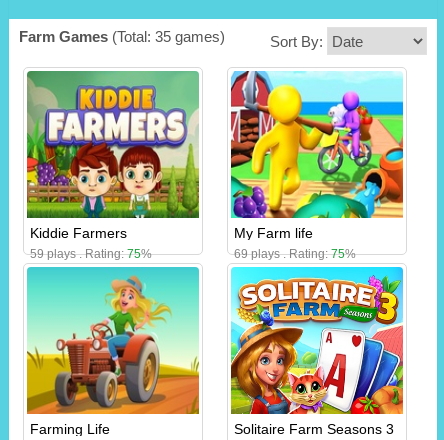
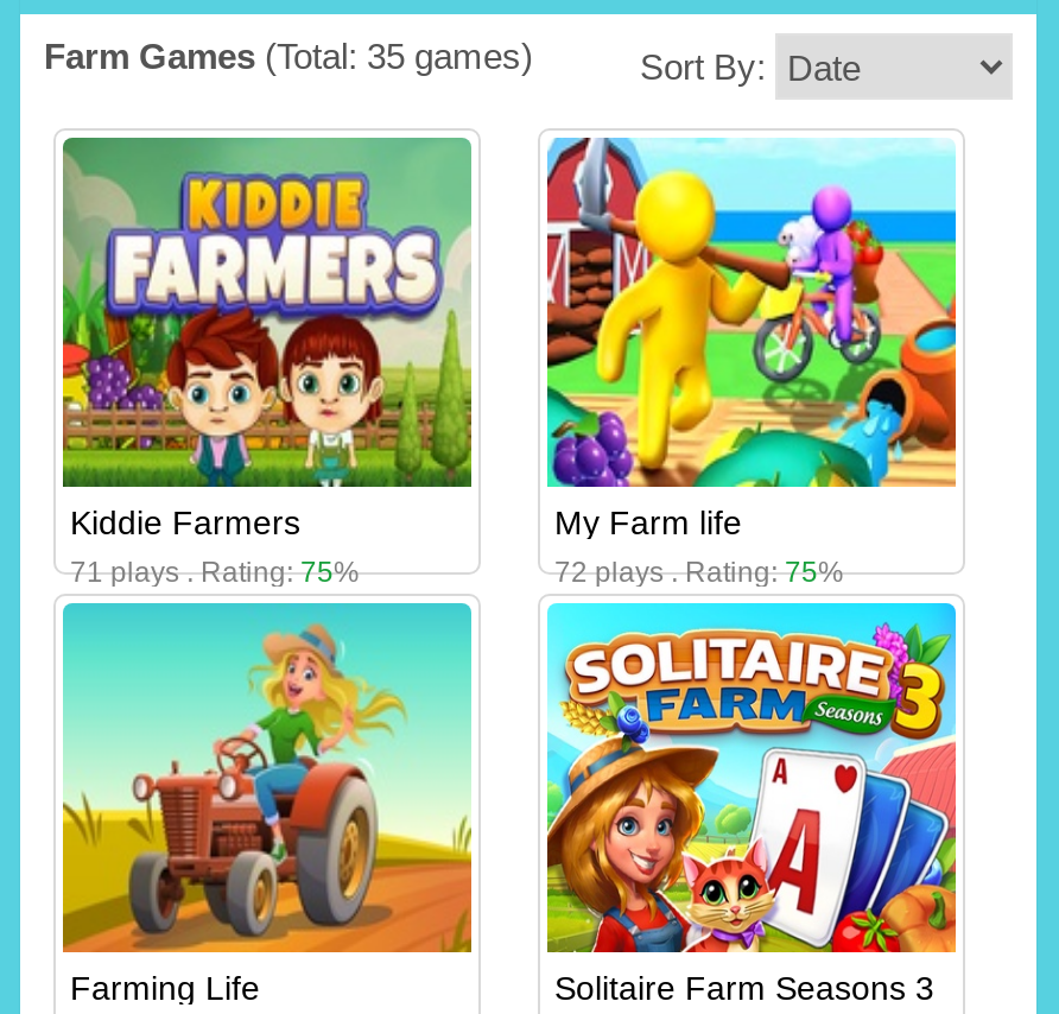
- 59 plays . Rating: 75%
+ 71 plays . Rating: 75%

- 69 plays . Rating: 75%
+ 72 plays . Rating: 75%
